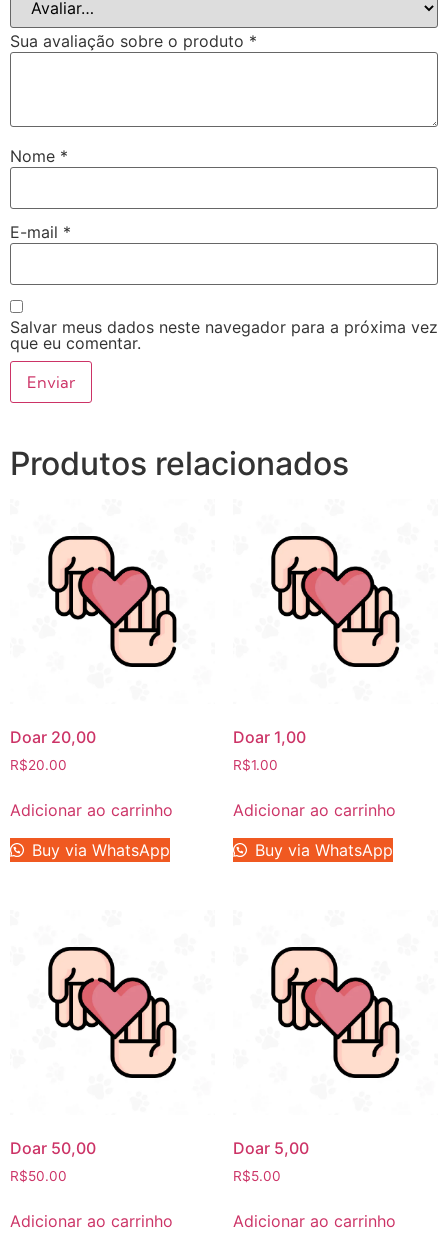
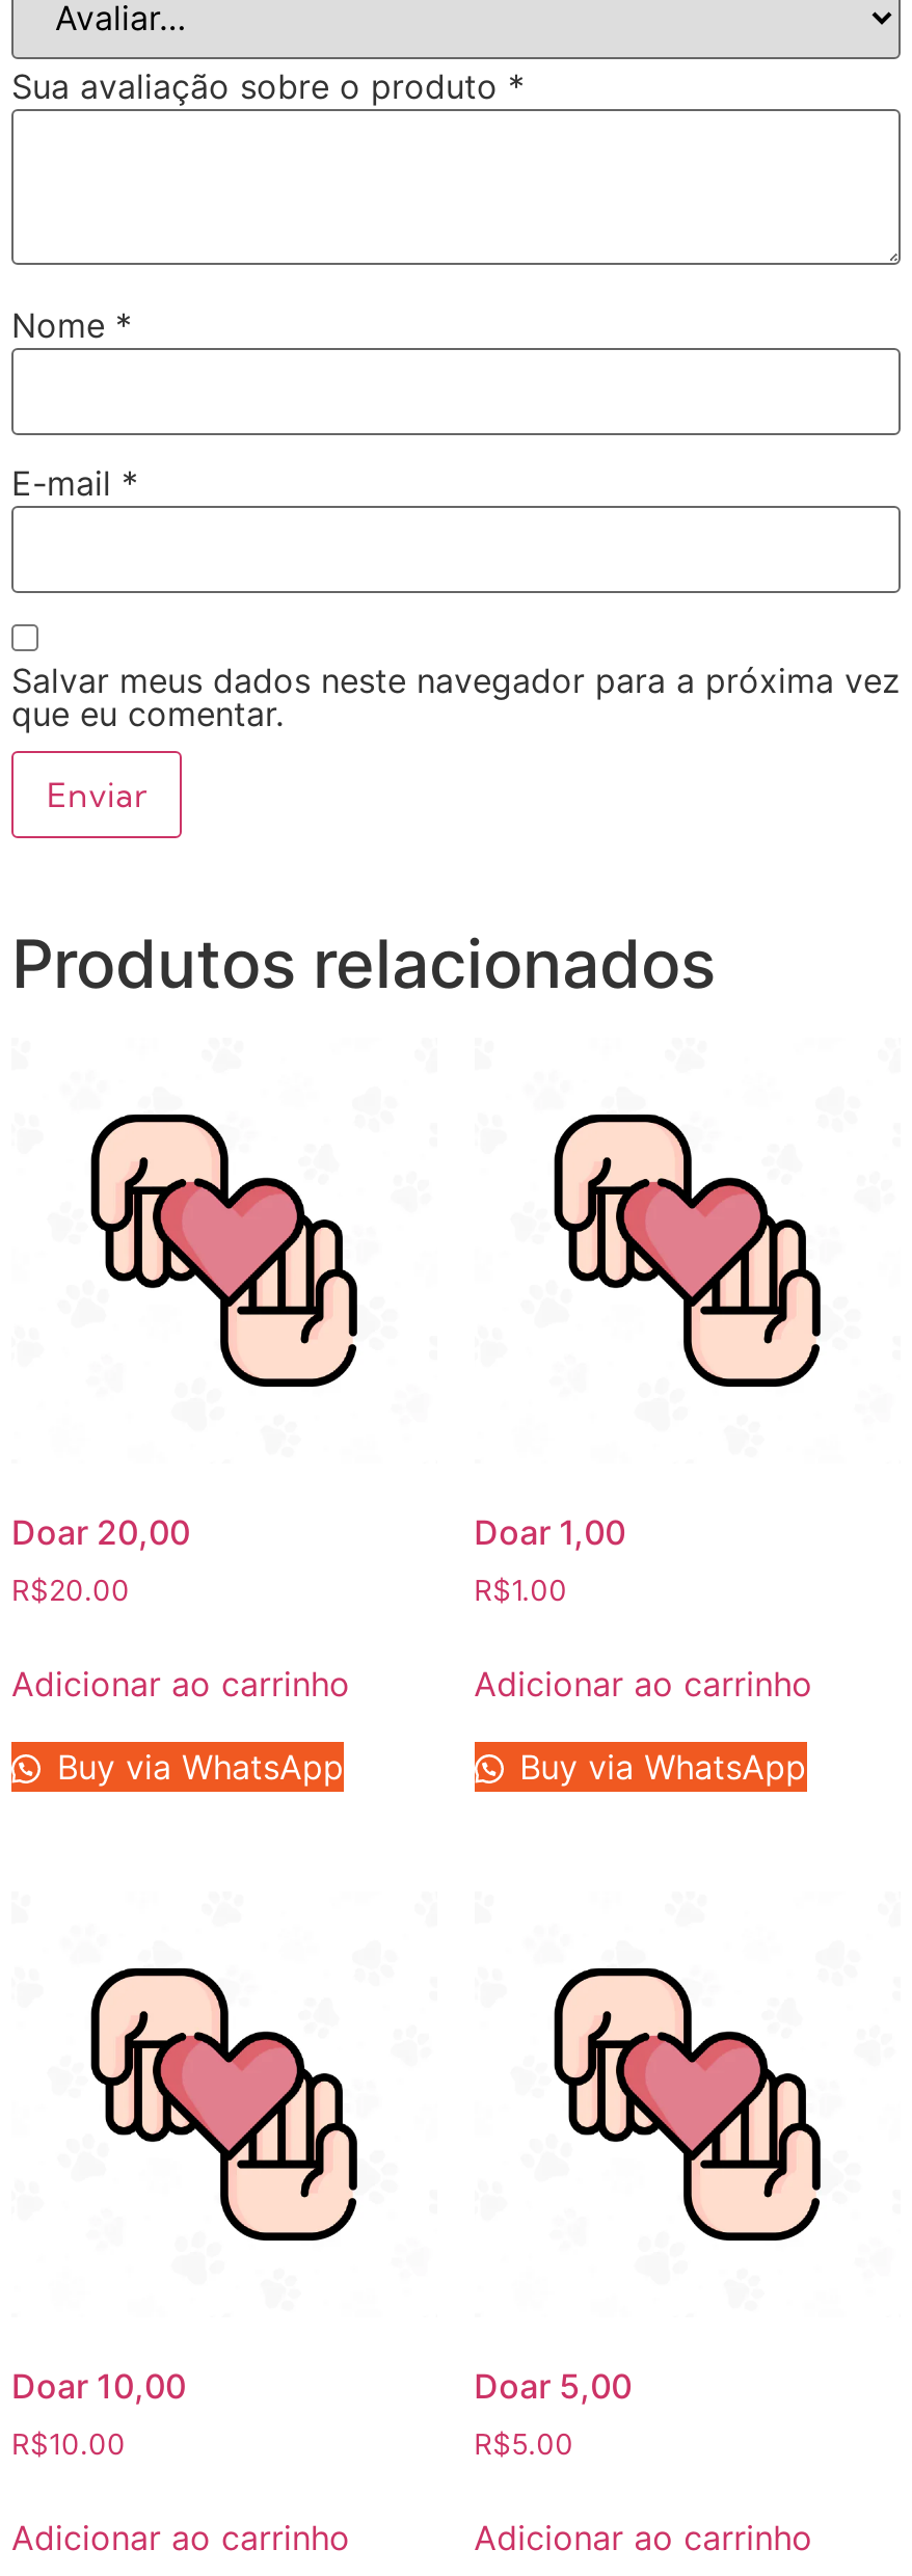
- Doar 50,00
+ Doar 10,00

- R$50.00
+ R$10.00
